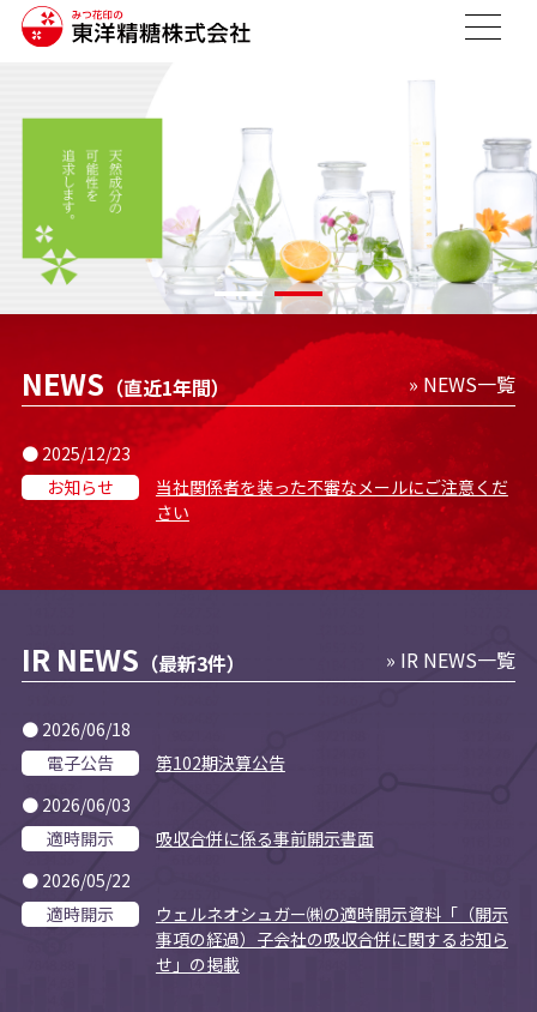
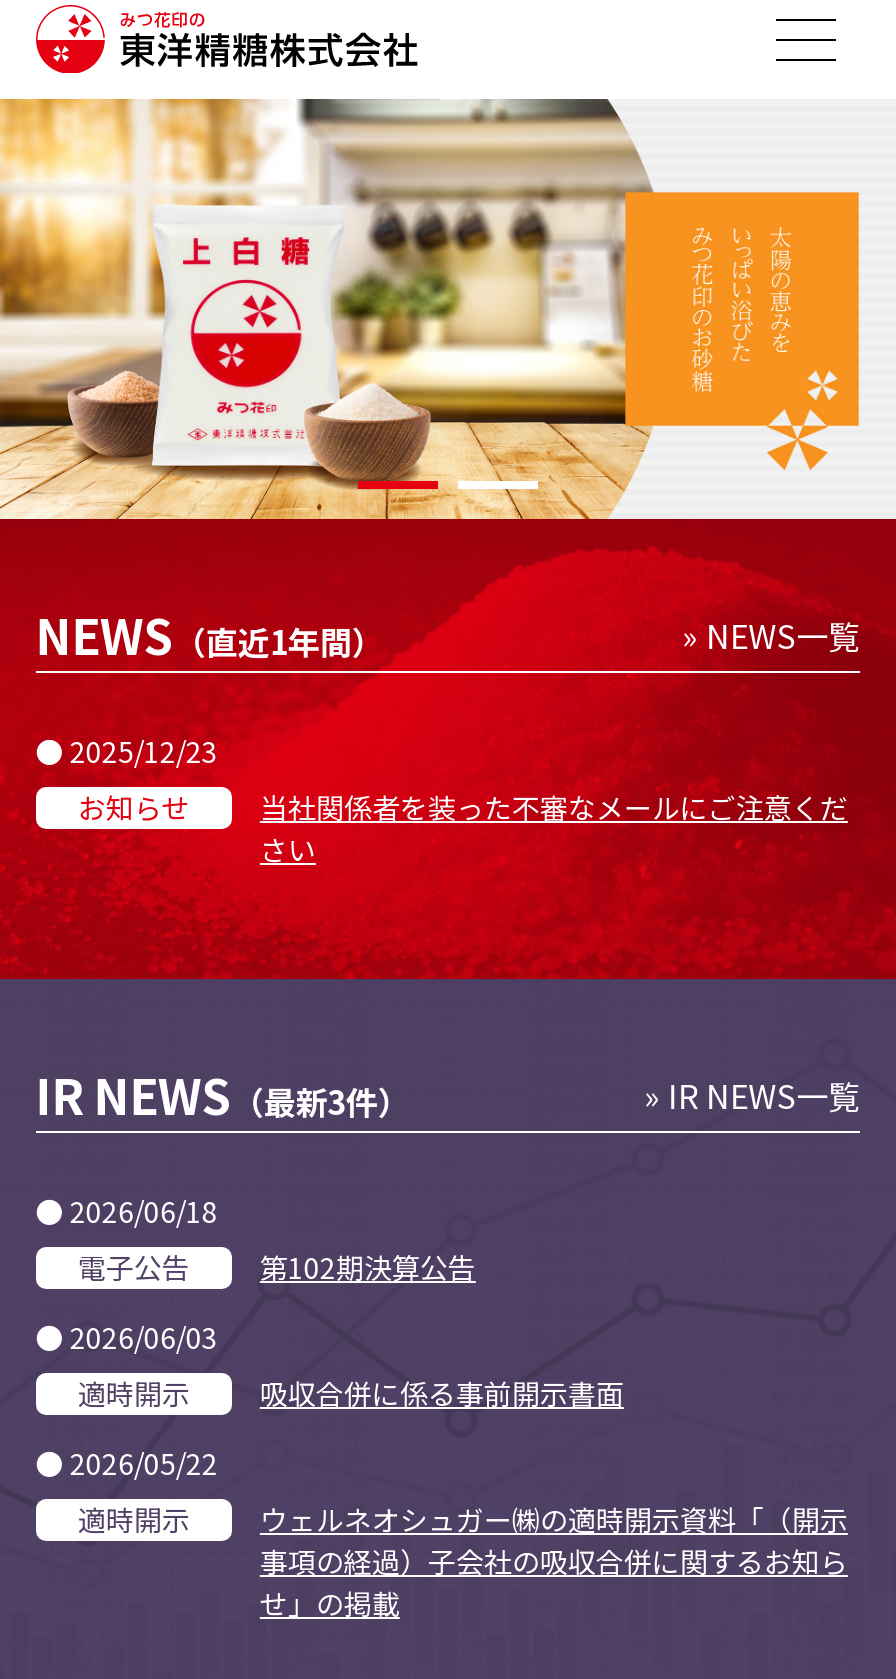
- [image]
+ [image]
